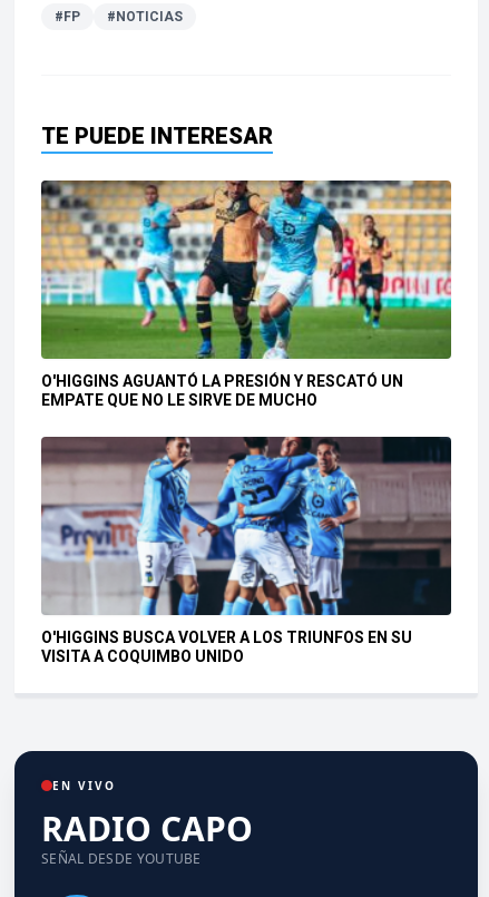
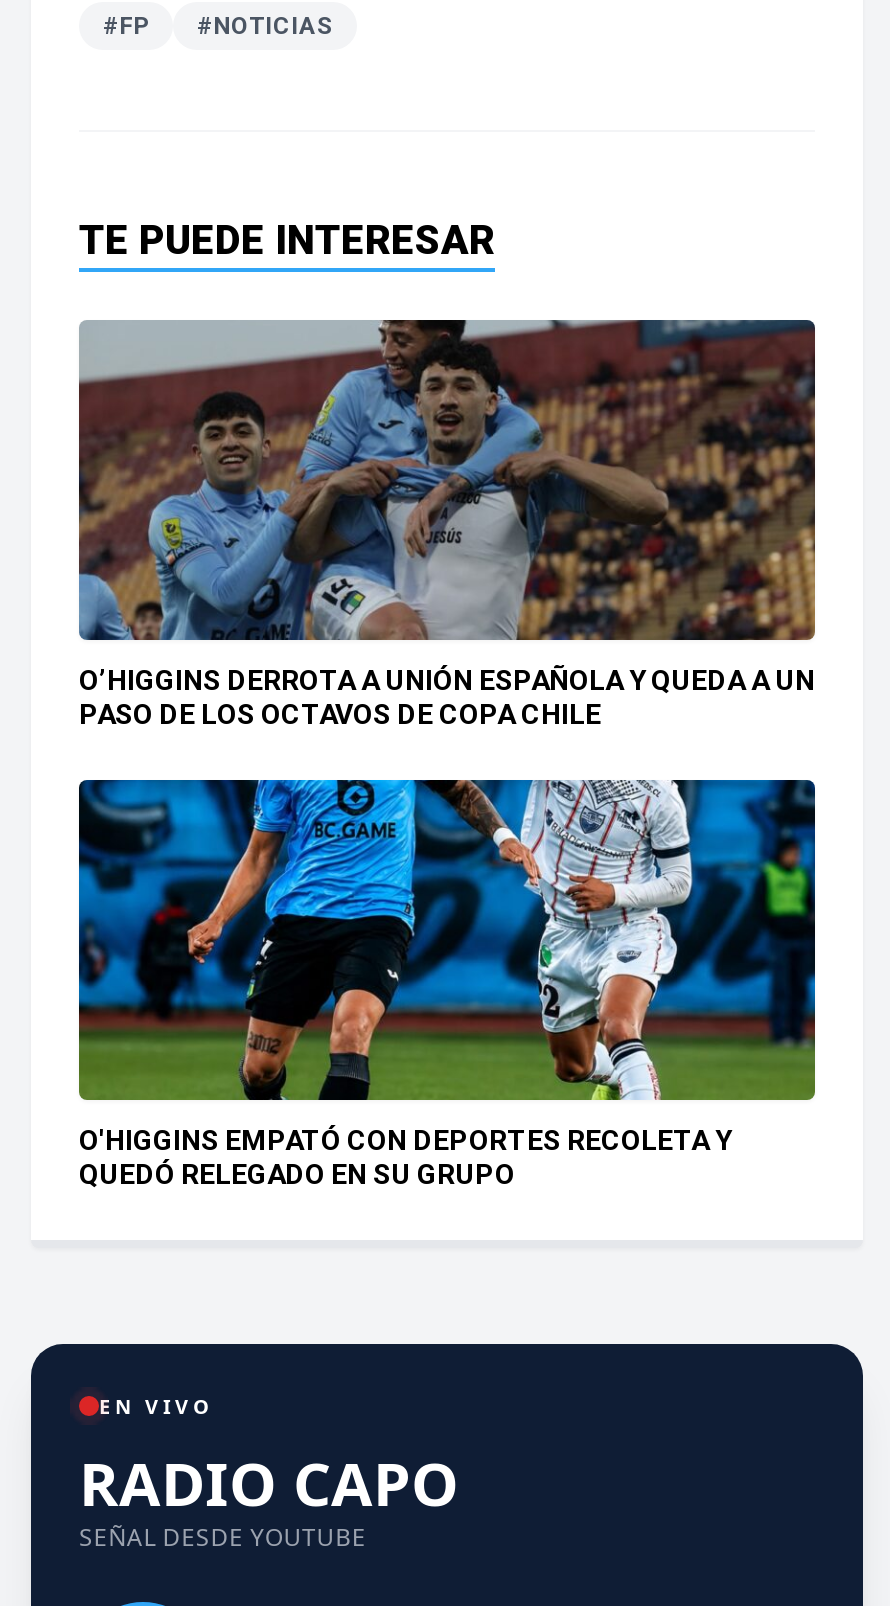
- [image]
- O'HIGGINS AGUANTÓ LA PRESIÓN Y RESCATÓ UN
- EMPATE QUE NO LE SIRVE DE MUCHO
+ [image]
+ O’HIGGINS DERROTA A UNIÓN ESPAÑOLA Y QUEDA A UN
+ PASO DE LOS OCTAVOS DE COPA CHILE

- [image]
- O'HIGGINS BUSCA VOLVER A LOS TRIUNFOS EN SU
- VISITA A COQUIMBO UNIDO
+ [image]
+ O'HIGGINS EMPATÓ CON DEPORTES RECOLETA Y
+ QUEDÓ RELEGADO EN SU GRUPO
